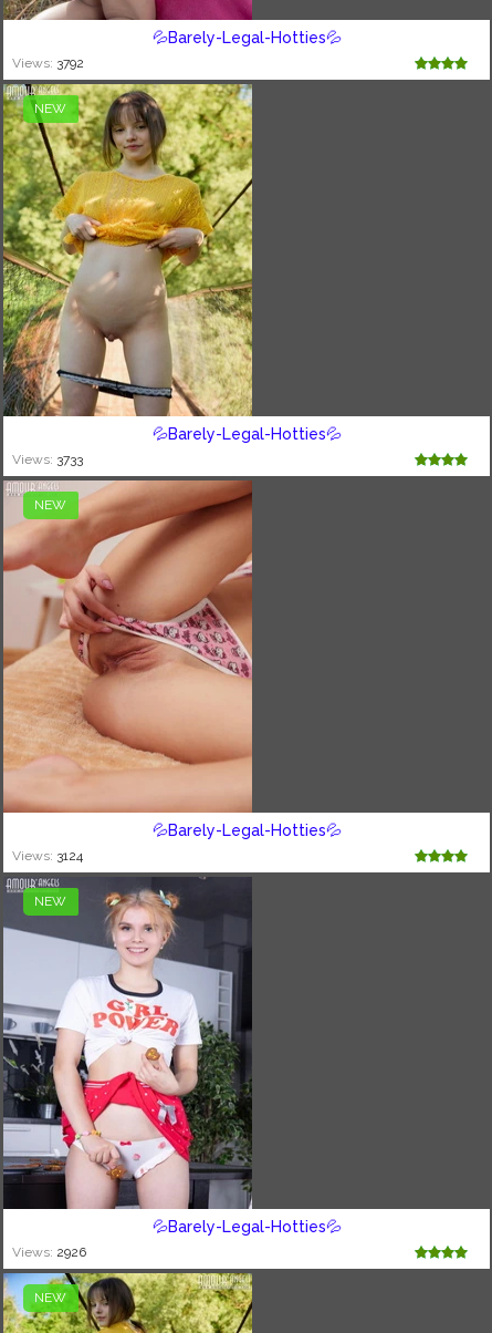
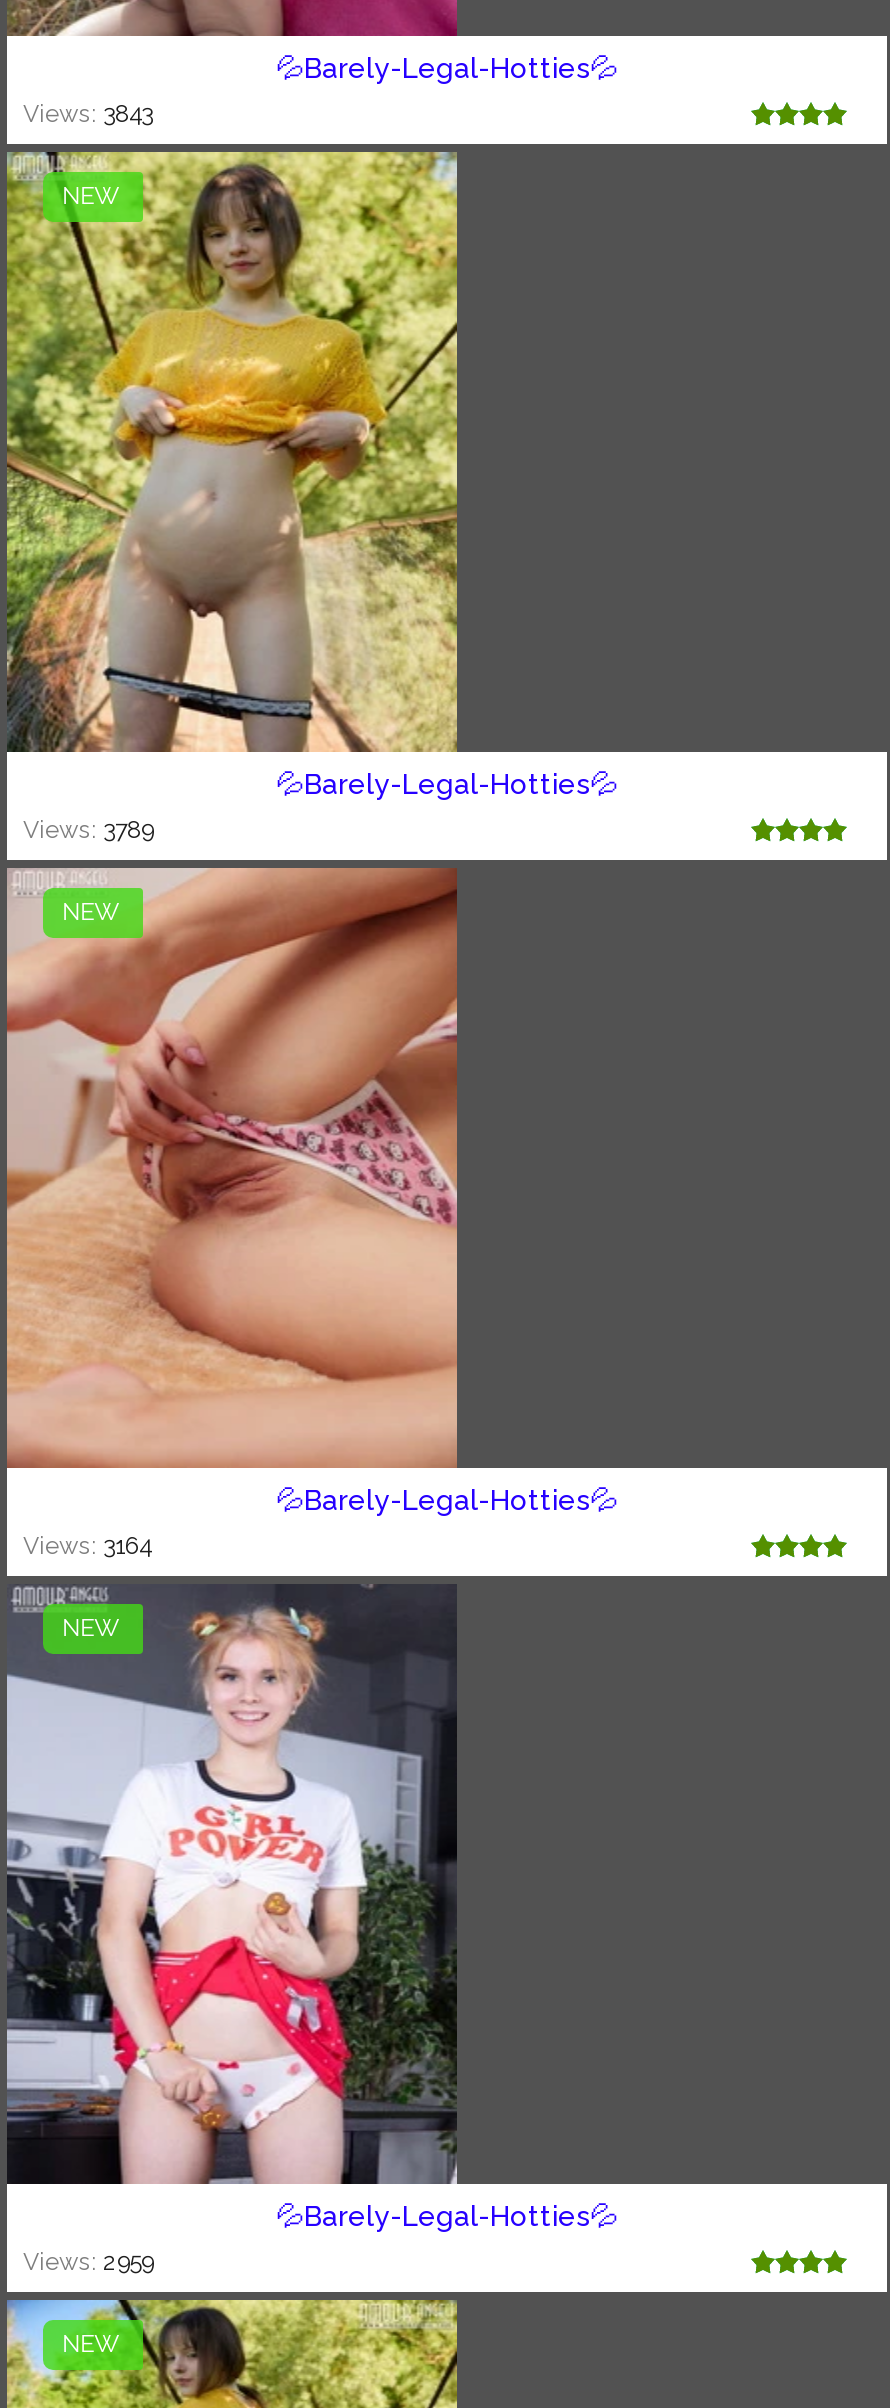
- Views: 3792
+ Views: 3843

- Views: 3733
+ Views: 3789

- Views: 3124
+ Views: 3164

- Views: 2926
+ Views: 2959
